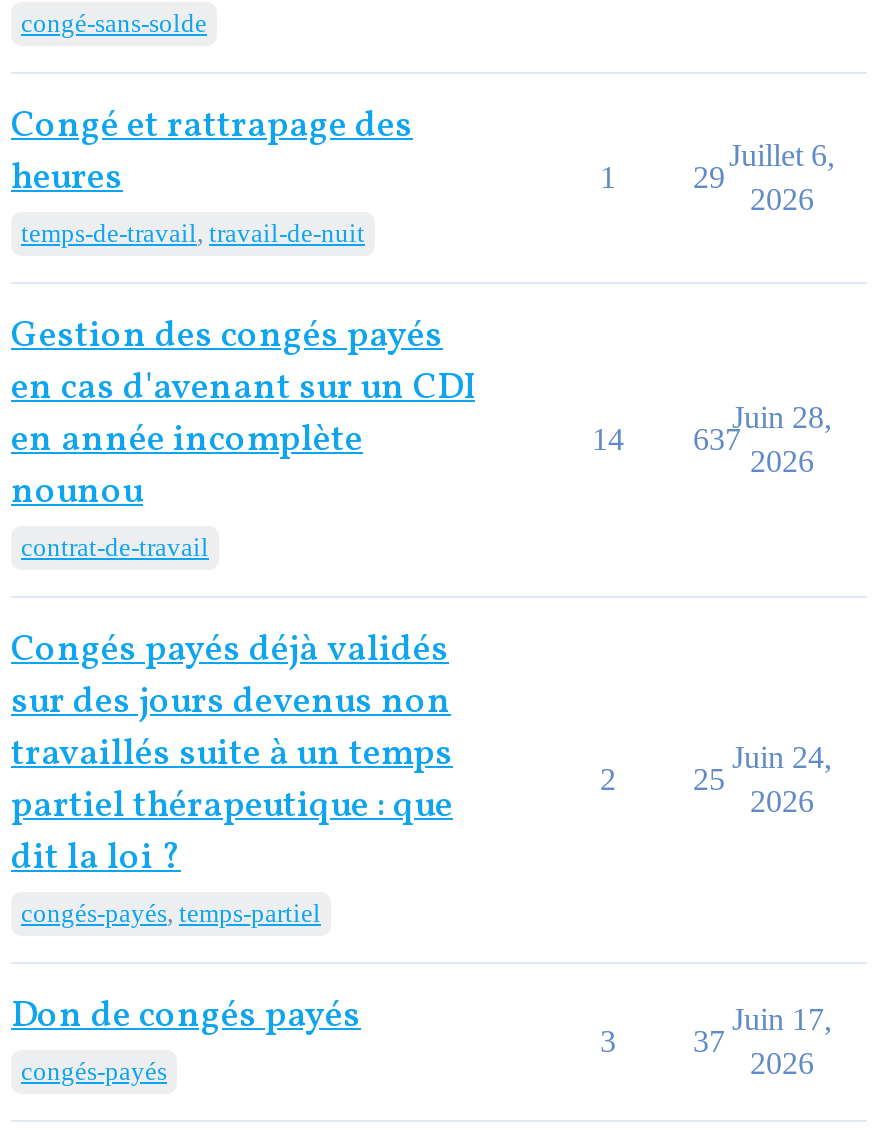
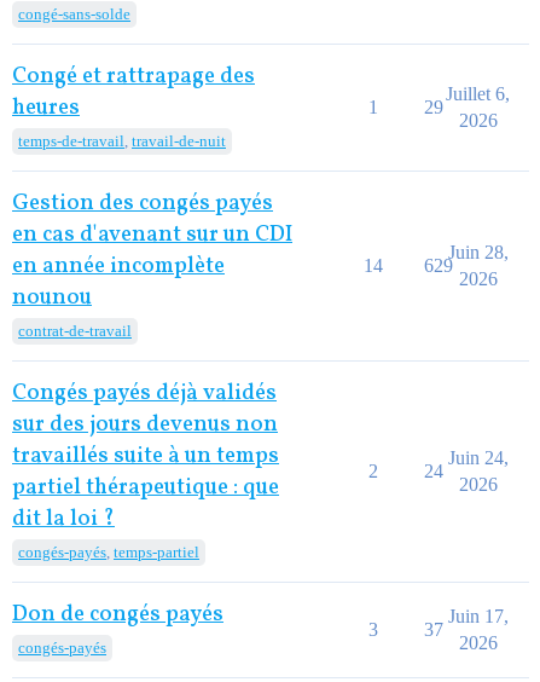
- 637
+ 629

- 25
+ 24
